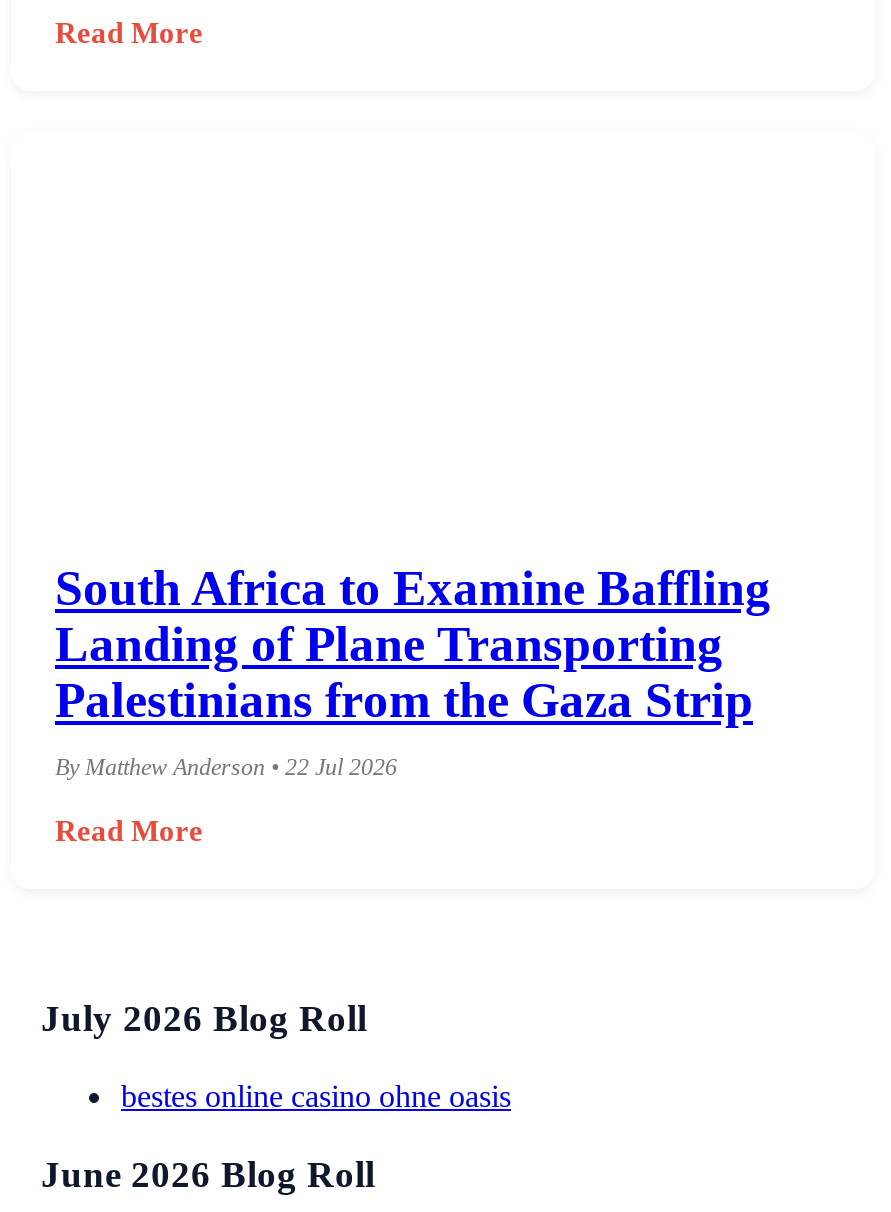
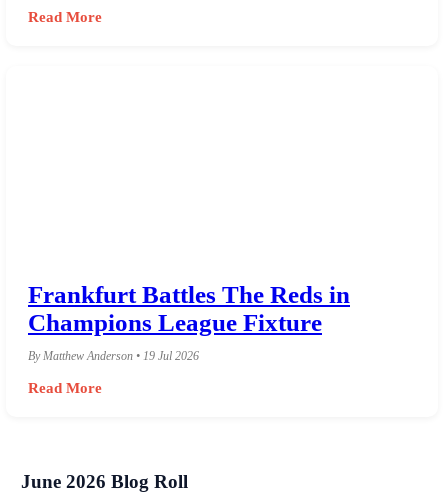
- South Africa to Examine Baffling
- Landing of Plane Transporting
- Palestinians from the Gaza Strip
+ Frankfurt Battles The Reds in
+ Champions League Fixture

- By Matthew Anderson • 22 Jul 2026
+ By Matthew Anderson • 19 Jul 2026

- July 2026 Blog Roll
- bestes online casino ohne oasis
